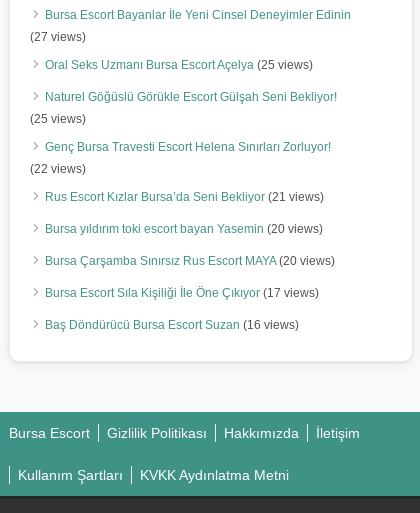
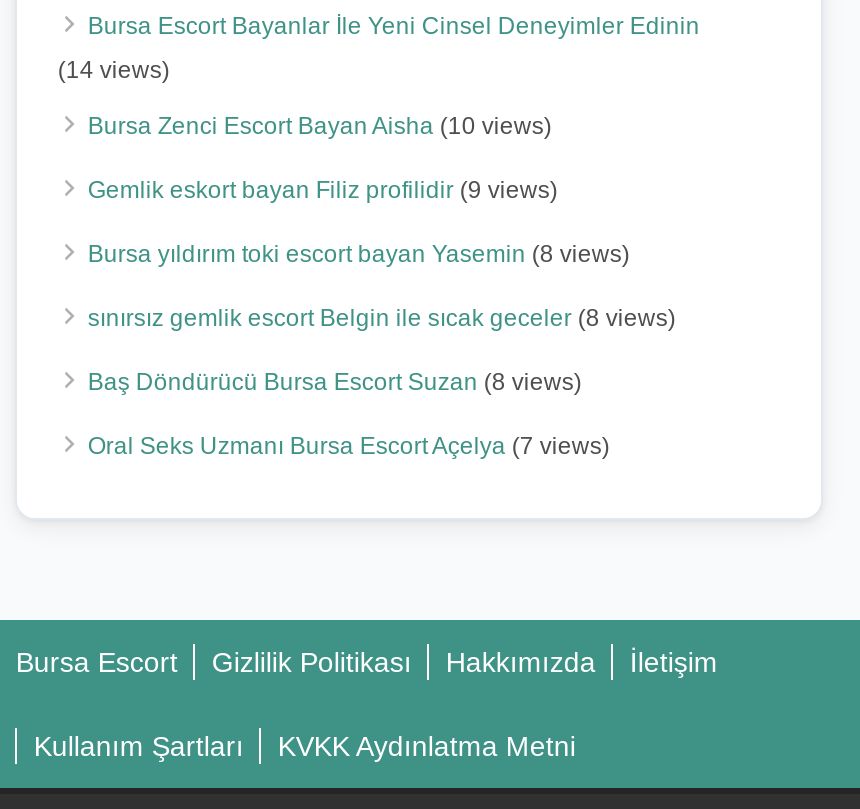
- (27 views)
- Oral Seks Uzmanı Bursa Escort Açelya (25 views)
- Naturel Göğüslü Görükle Escort Gülşah Seni Bekliyor!
- (25 views)
- Genç Bursa Travesti Escort Helena Sınırları Zorluyor!
- (22 views)
- Rus Escort Kızlar Bursa’da Seni Bekliyor (21 views)
- Bursa yıldırım toki escort bayan Yasemin (20 views)
- Bursa Çarşamba Sınırsız Rus Escort MAYA (20 views)
- Bursa Escort Sıla Kişiliği İle Öne Çıkıyor (17 views)
- Baş Döndürücü Bursa Escort Suzan (16 views)
+ (14 views)
+ Bursa Zenci Escort Bayan Aisha (10 views)
+ Gemlik eskort bayan Filiz profilidir (9 views)
+ Bursa yıldırım toki escort bayan Yasemin (8 views)
+ sınırsız gemlik escort Belgin ile sıcak geceler (8 views)
+ Baş Döndürücü Bursa Escort Suzan (8 views)
+ Oral Seks Uzmanı Bursa Escort Açelya (7 views)
